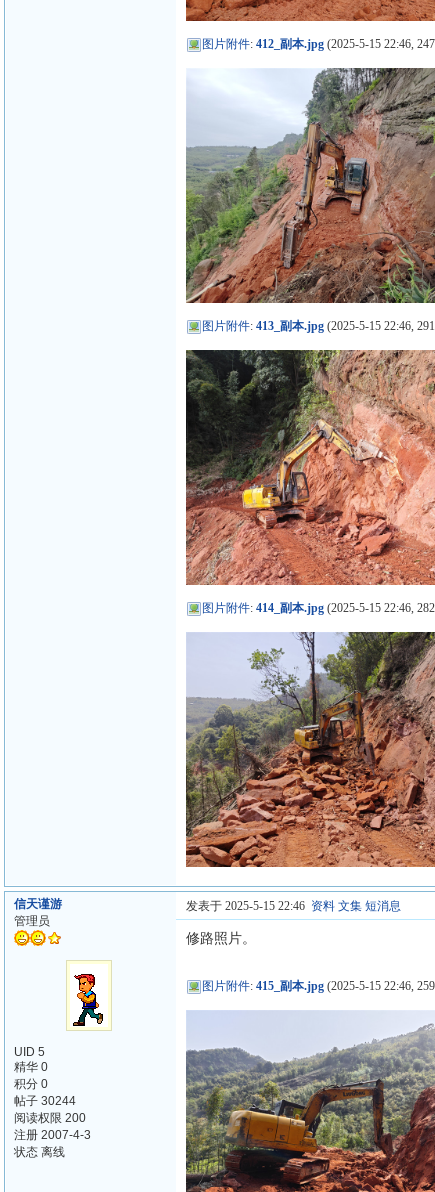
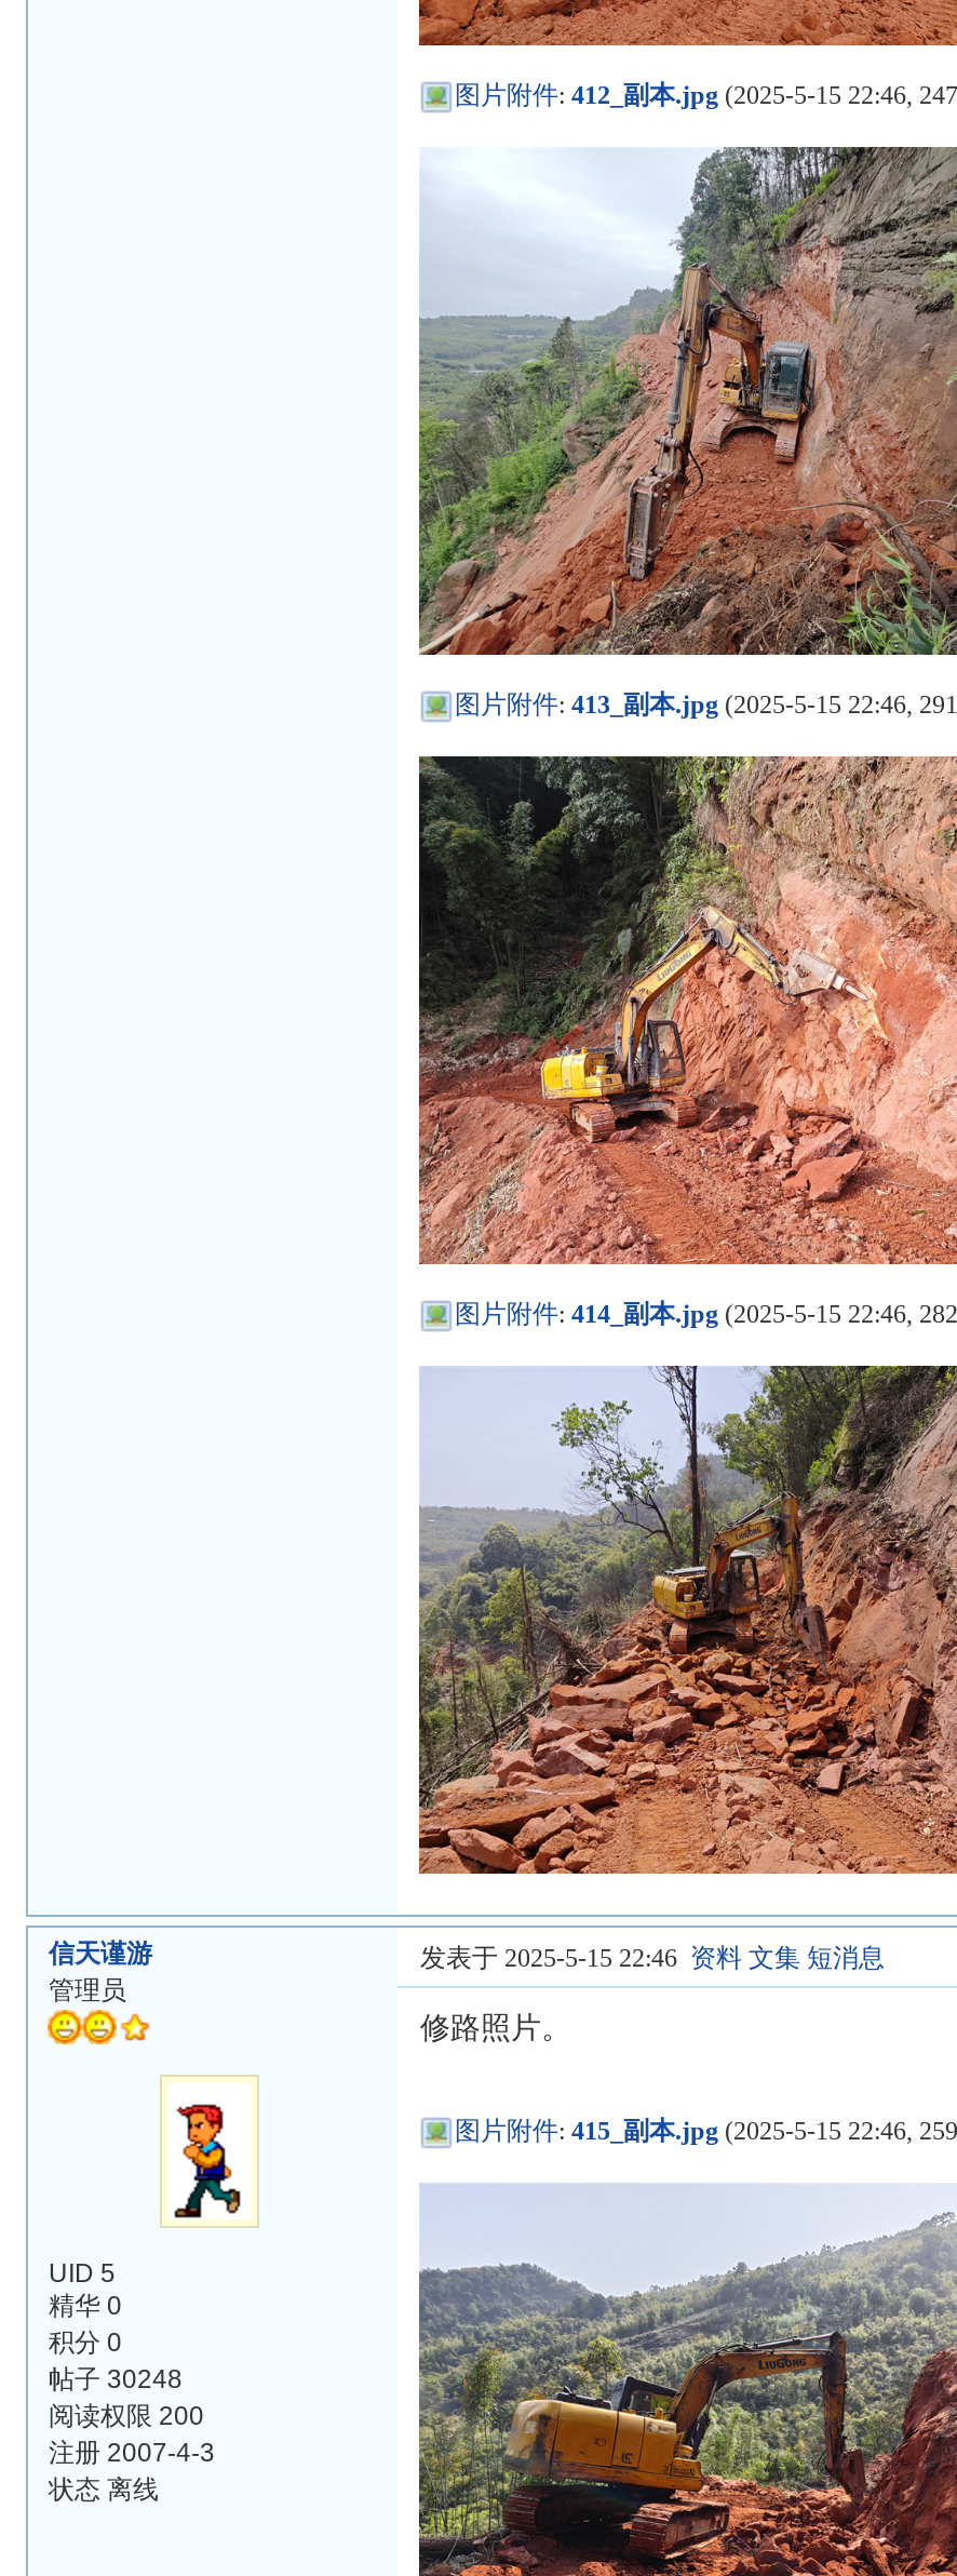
- 帖子 30244
+ 帖子 30248
